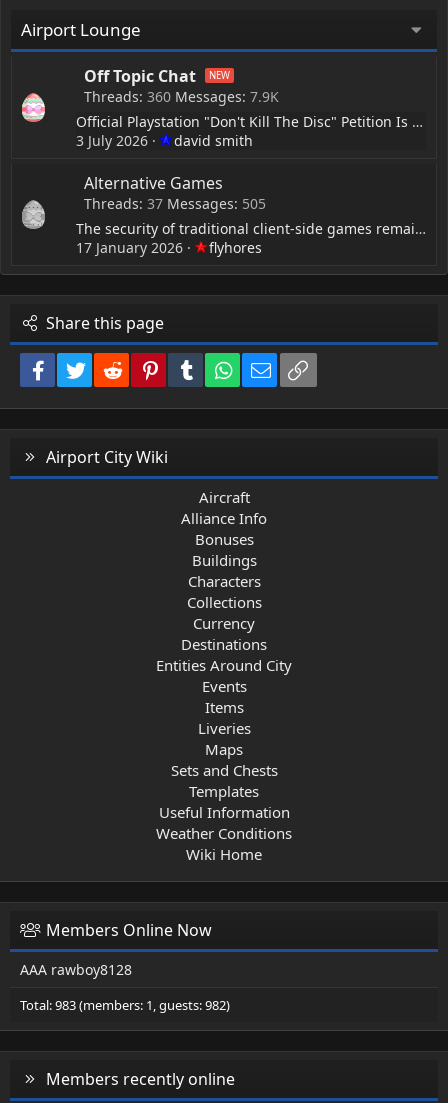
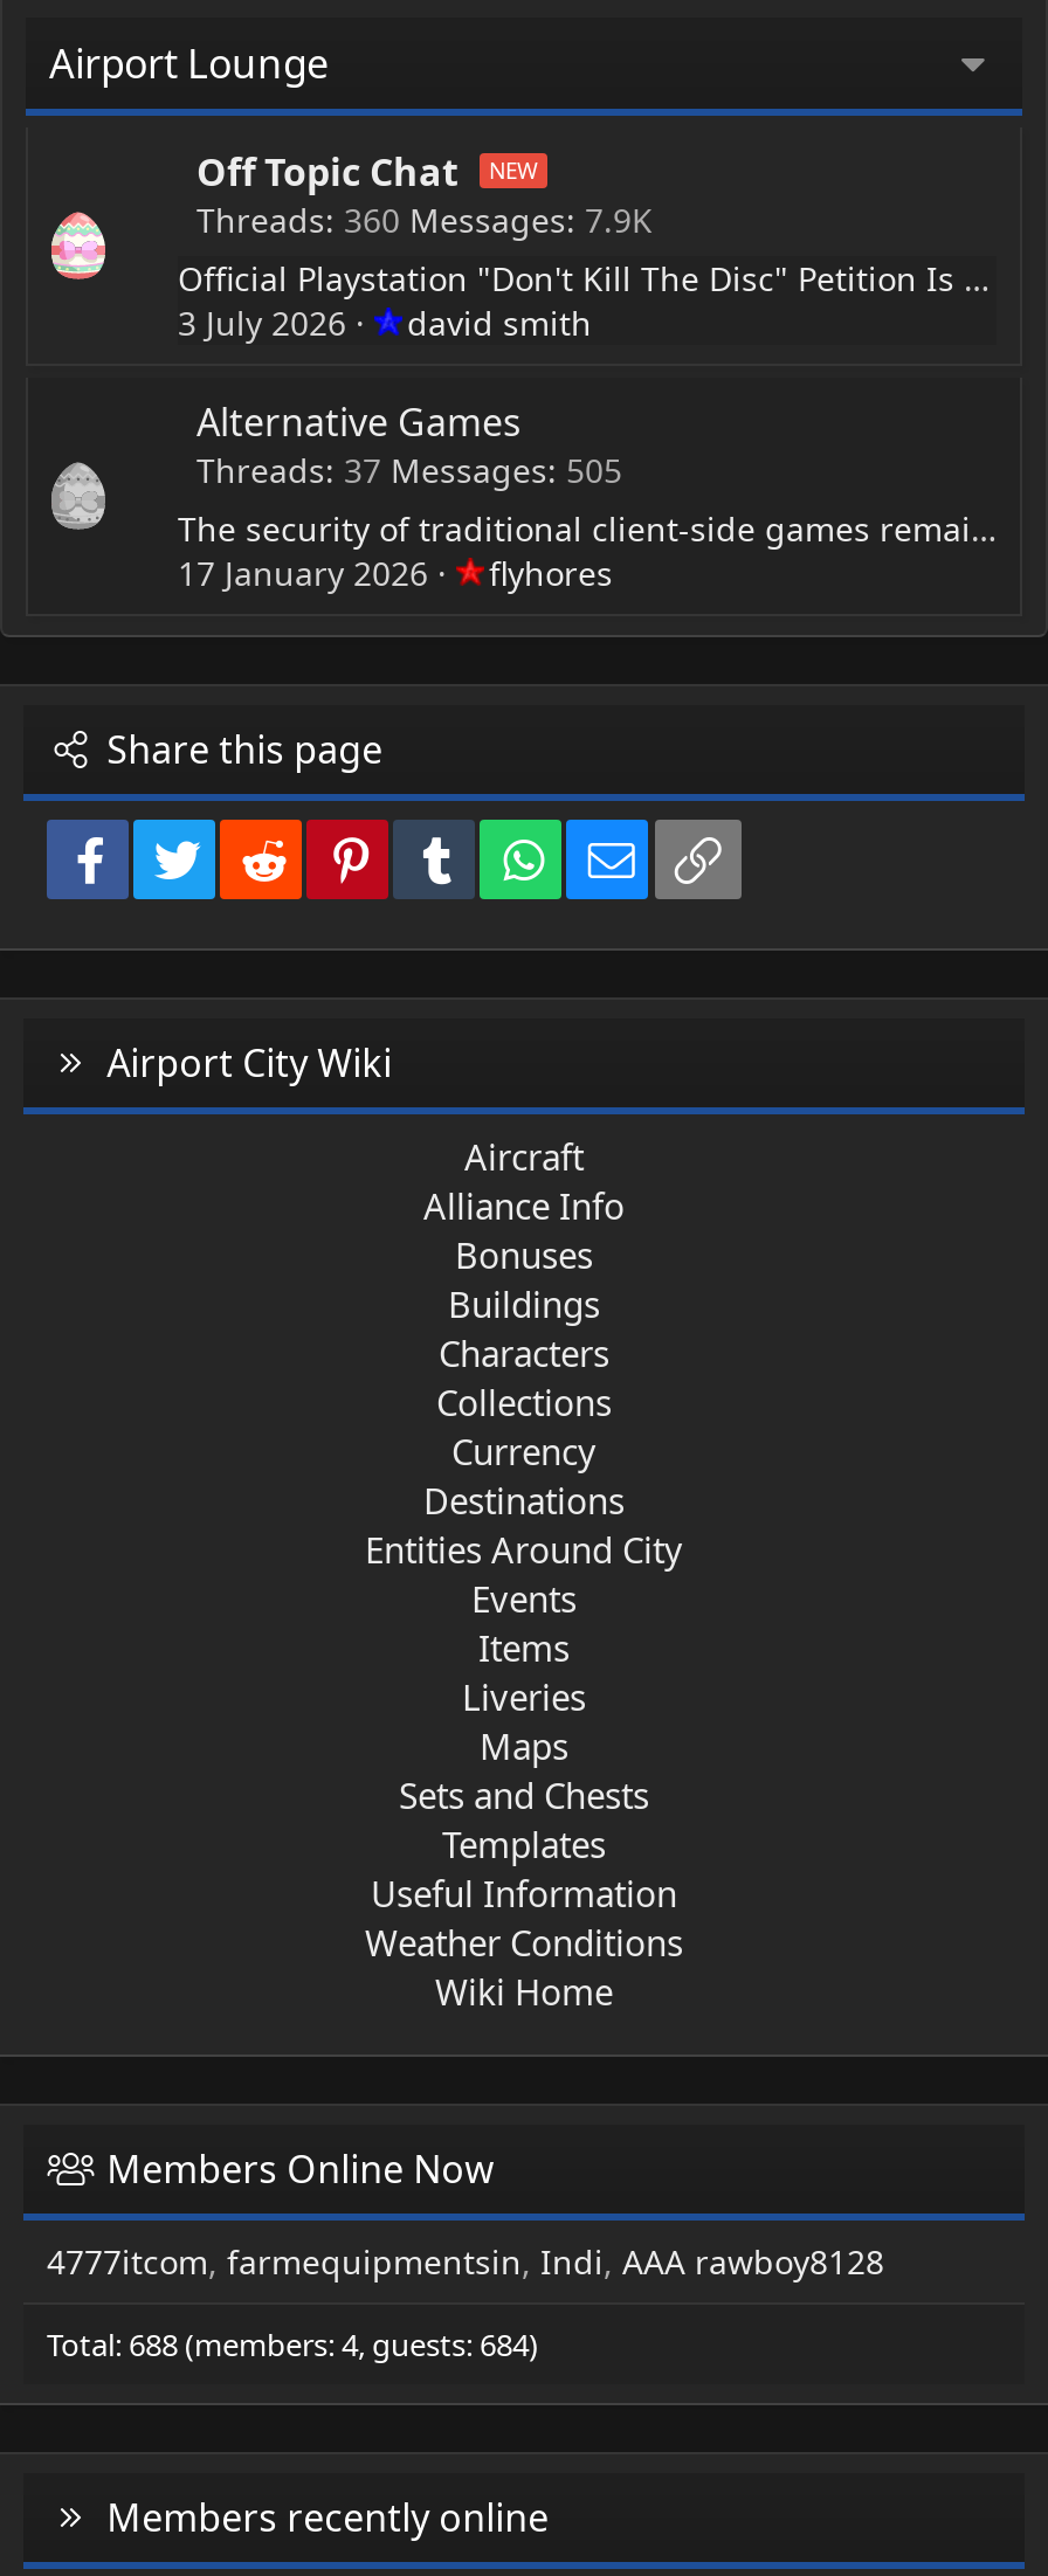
- AAA rawboy8128
+ 4777itcom farmequipmentsin Indi AAA rawboy8128

- Total: 983 (members: 1, guests: 982)
+ Total: 688 (members: 4, guests: 684)
